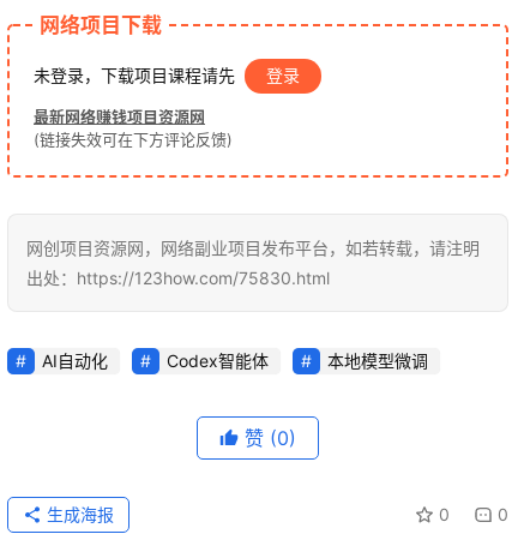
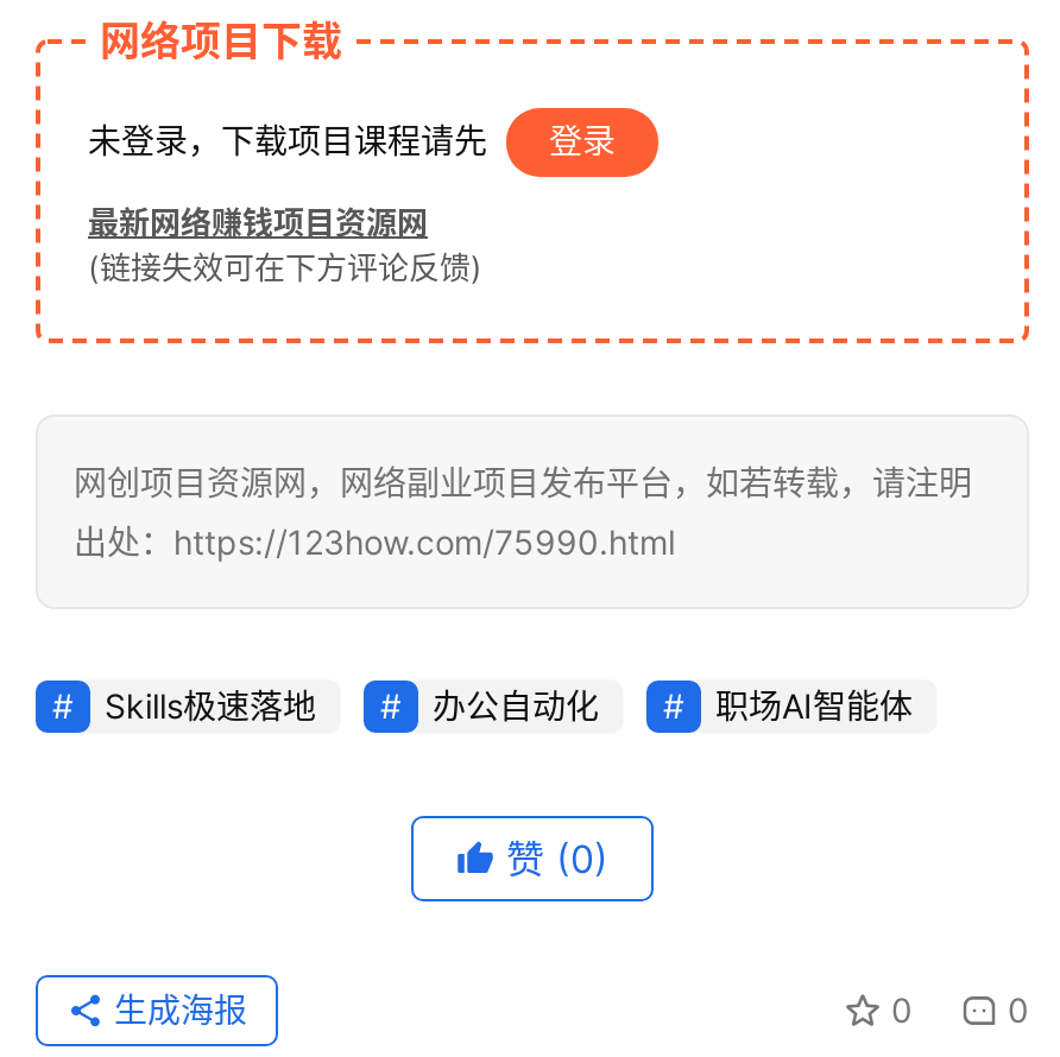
- 出处：https://123how.com/75830.html
+ 出处：https://123how.com/75990.html

- AI自动化
- Codex智能体
- 本地模型微调
+ Skills极速落地
+ 办公自动化
+ 职场AI智能体
